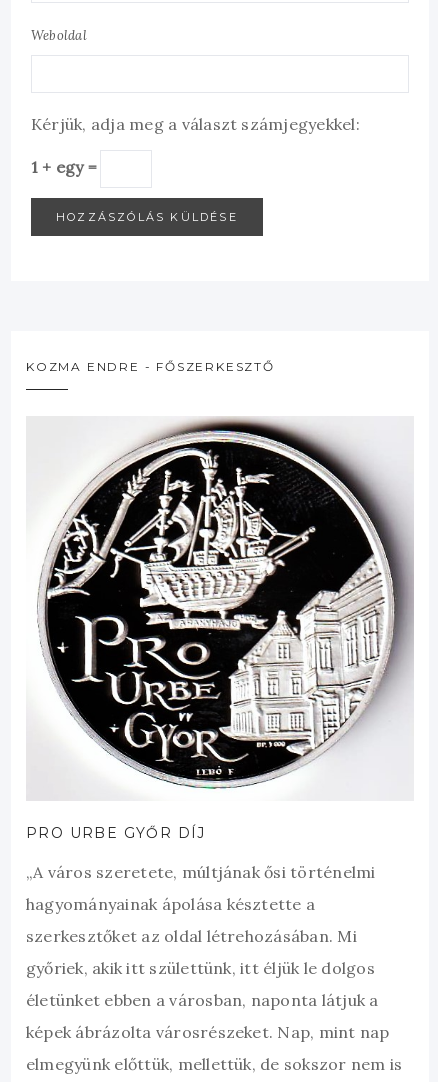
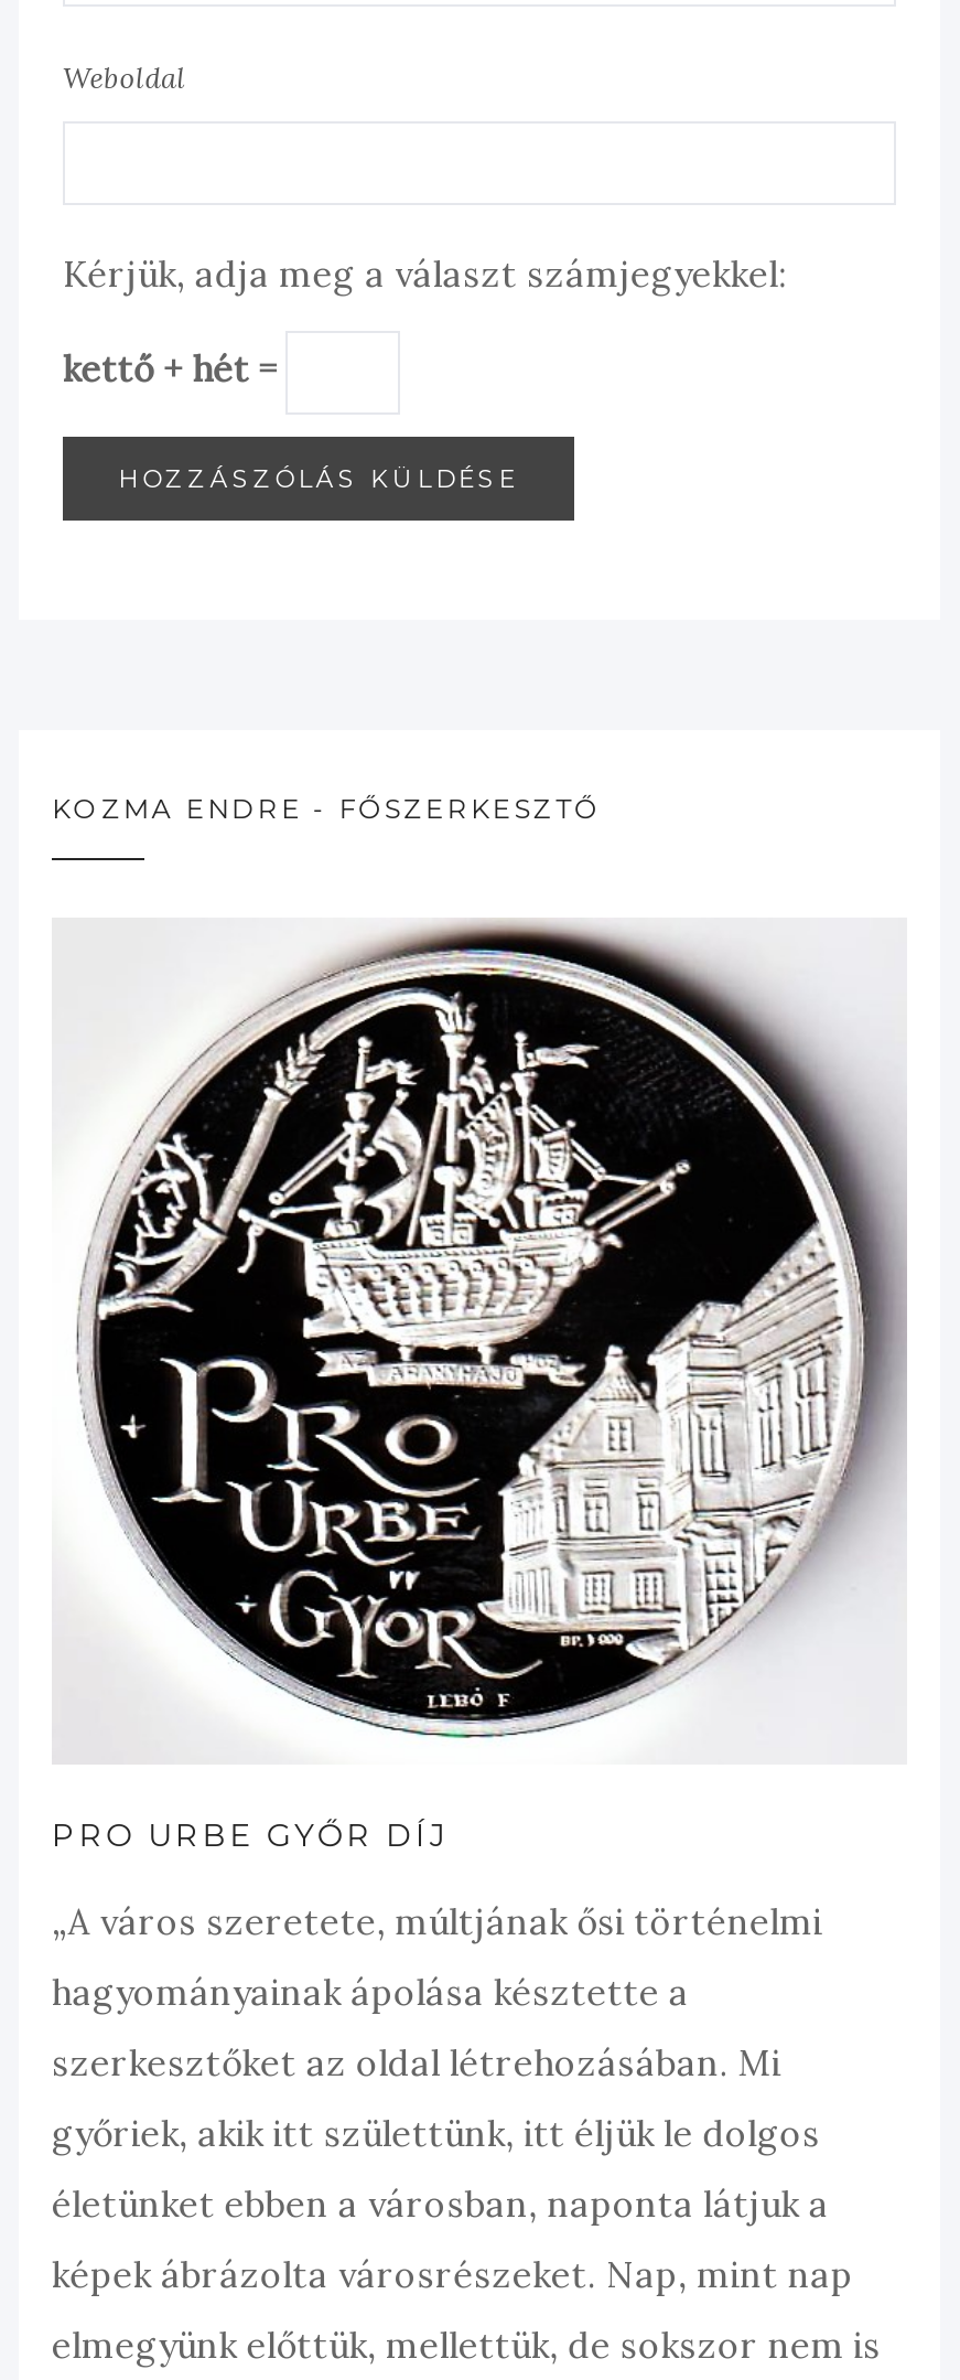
- 1 + egy =
+ kettő + hét =
